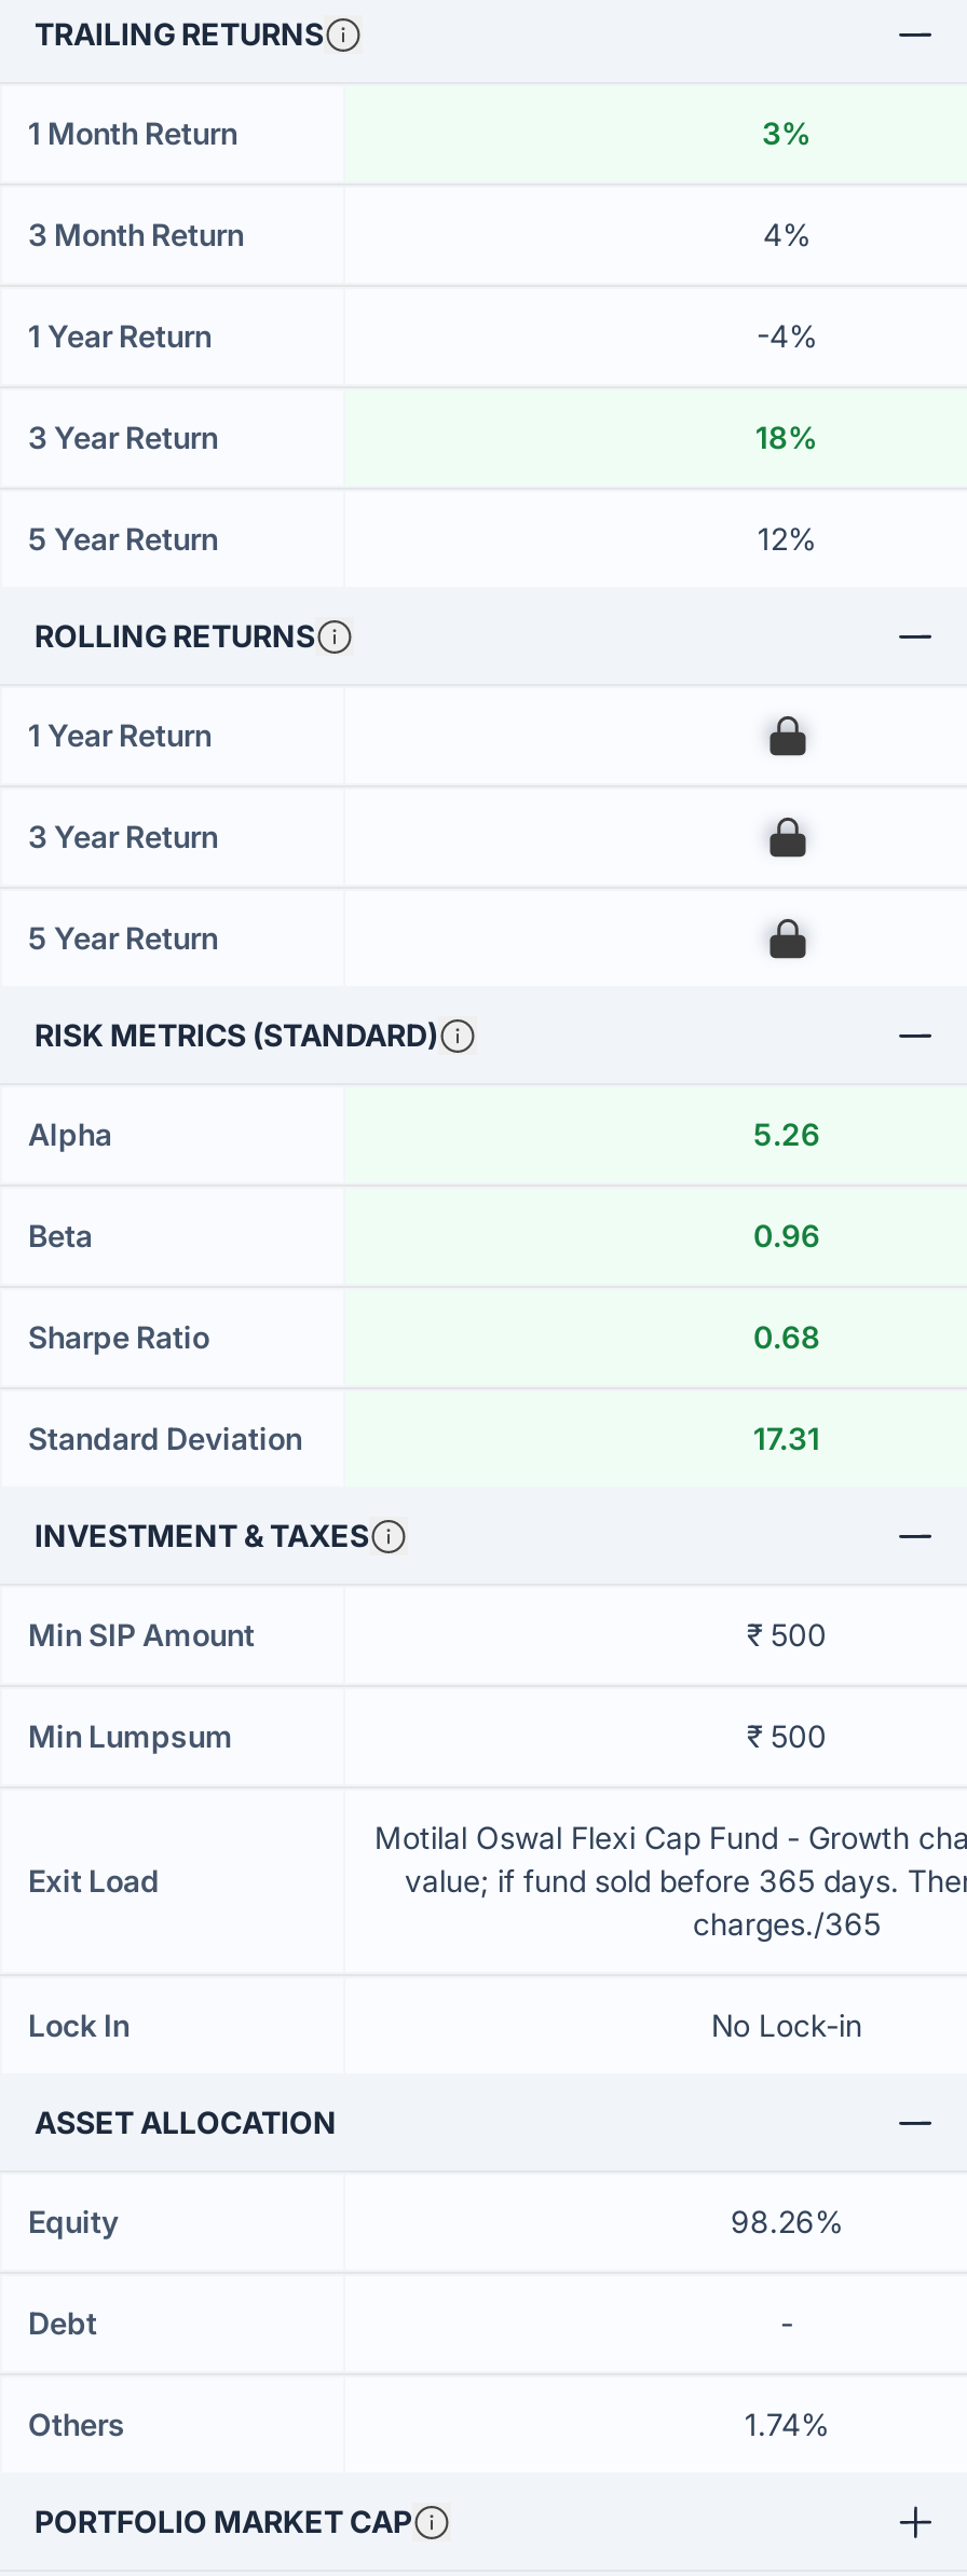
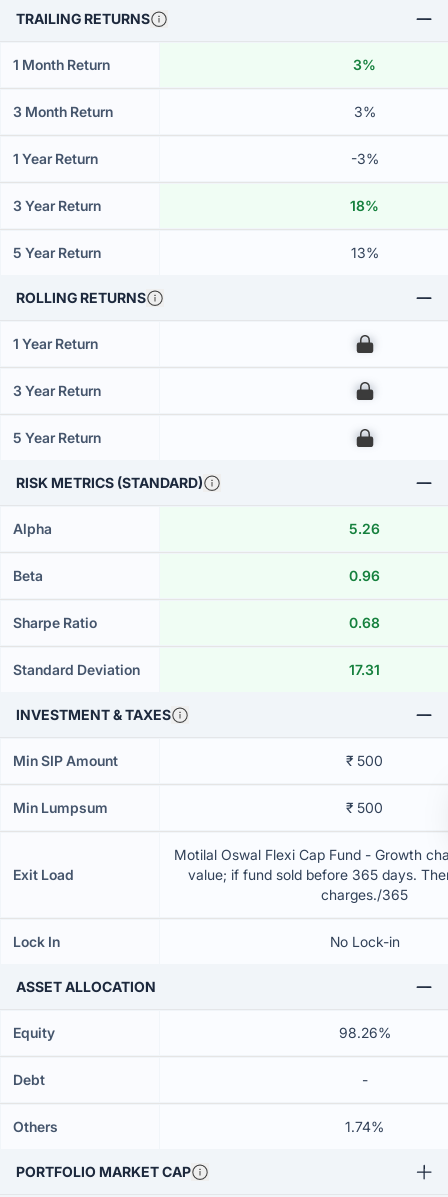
- 4%
+ 3%

- -4%
+ -3%

- 12%
+ 13%
